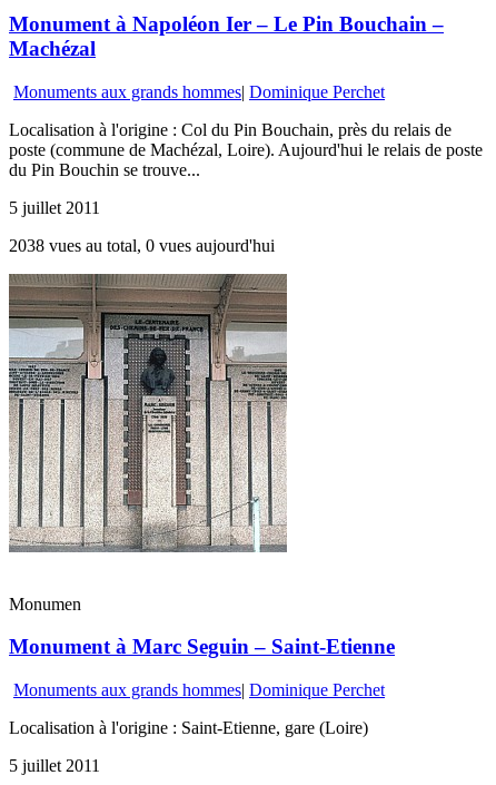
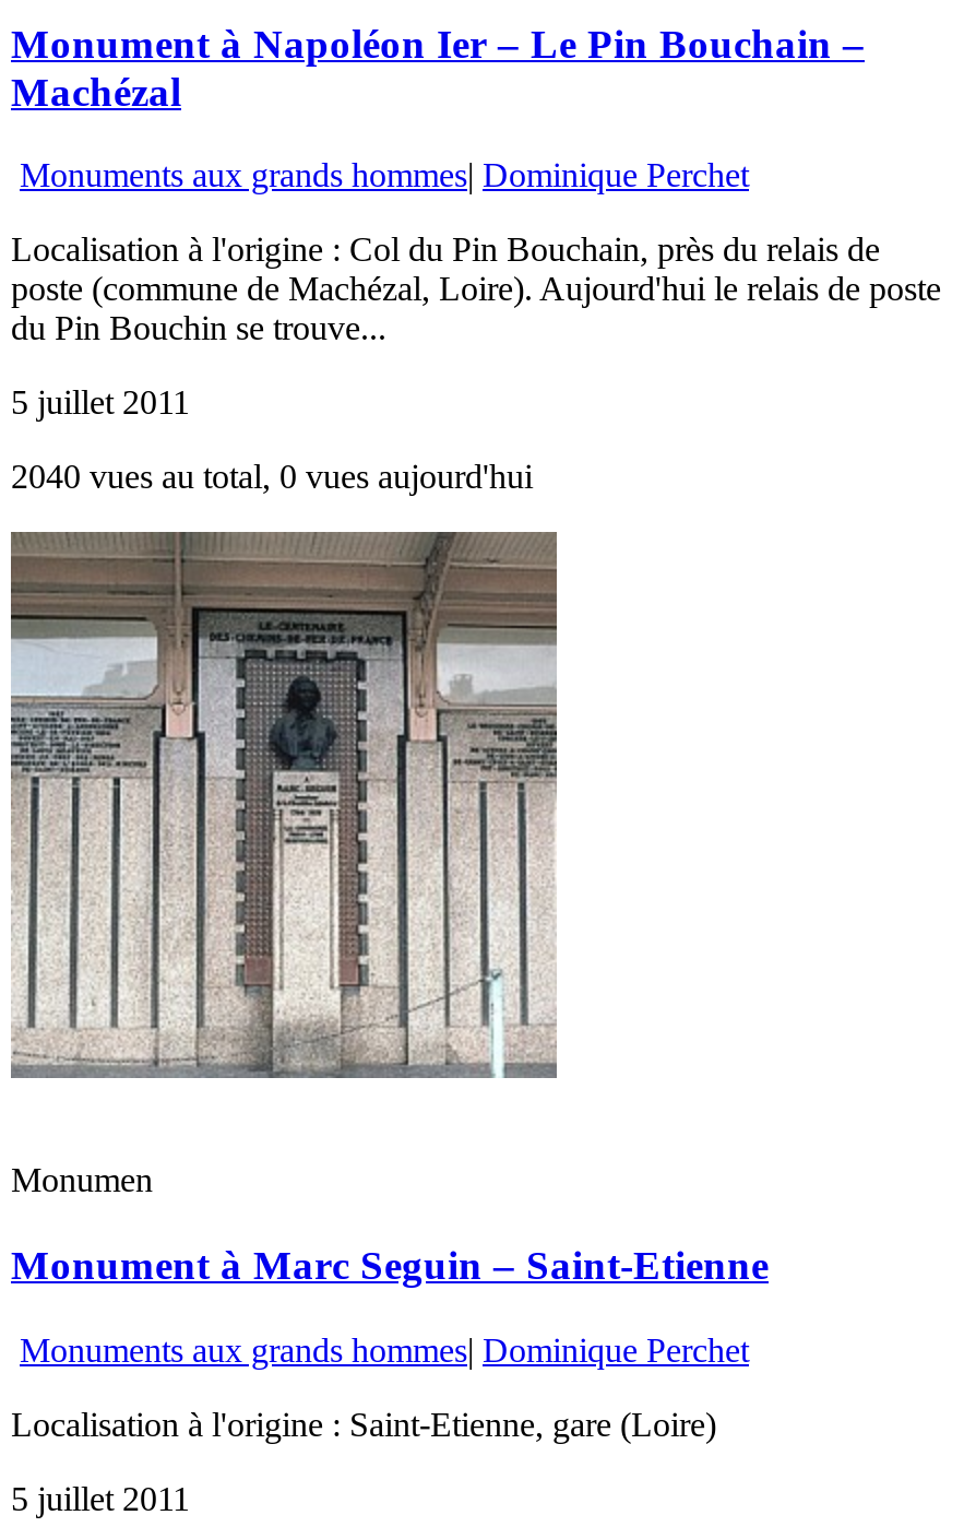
- 2038 vues au total, 0 vues aujourd'hui
+ 2040 vues au total, 0 vues aujourd'hui
